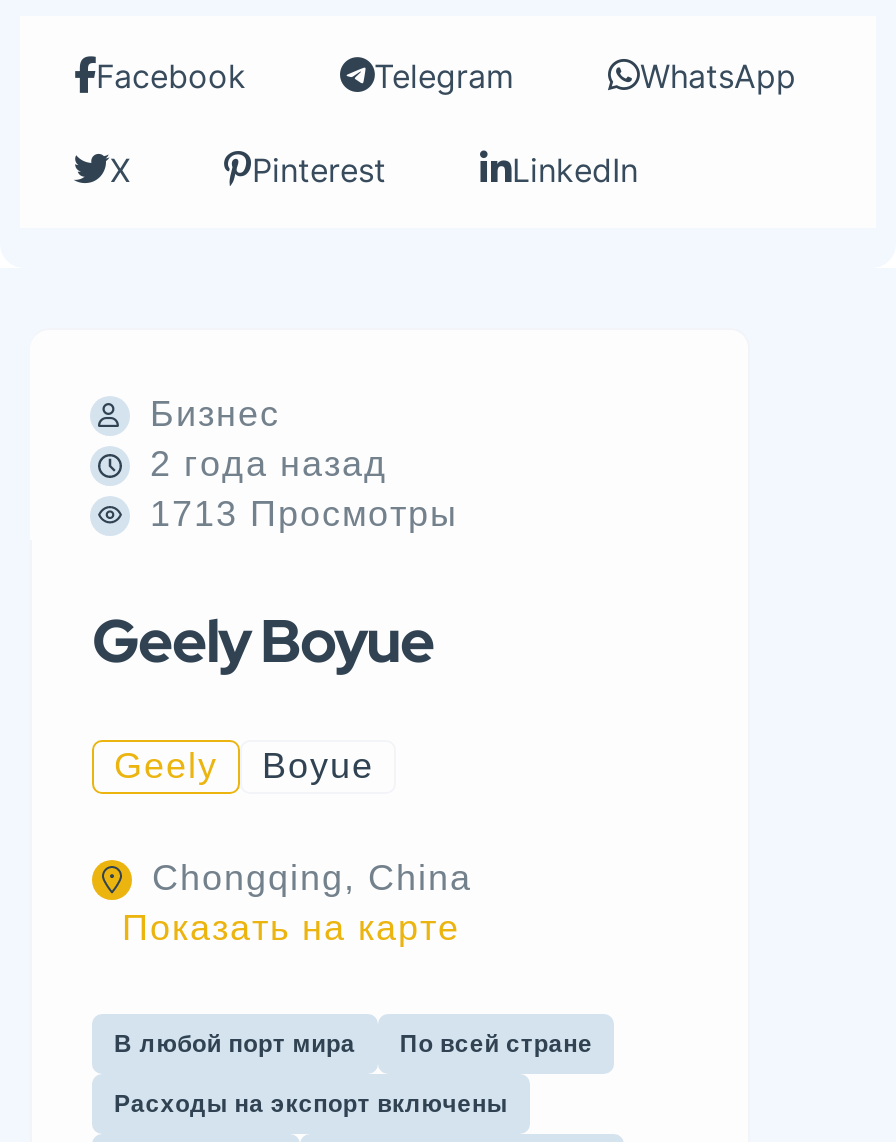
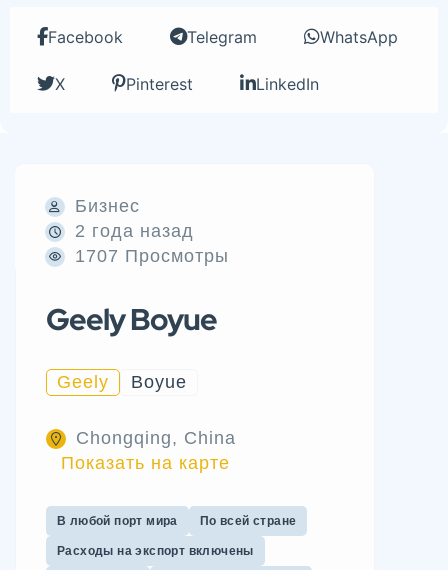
- 1713 Просмотры
+ 1707 Просмотры
